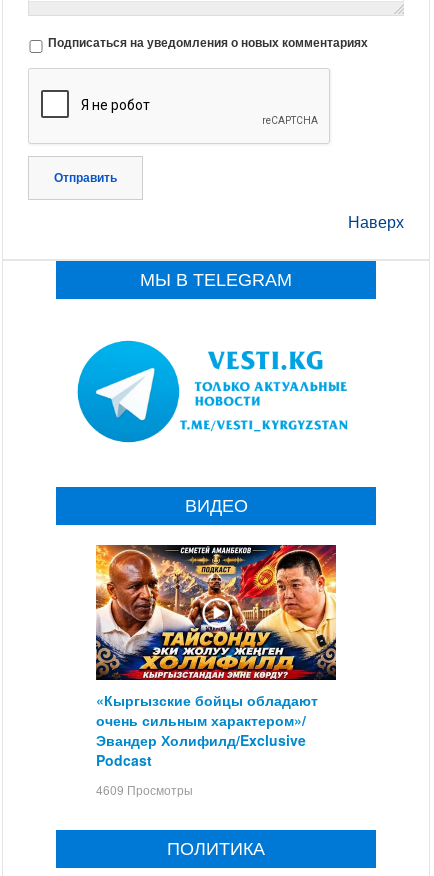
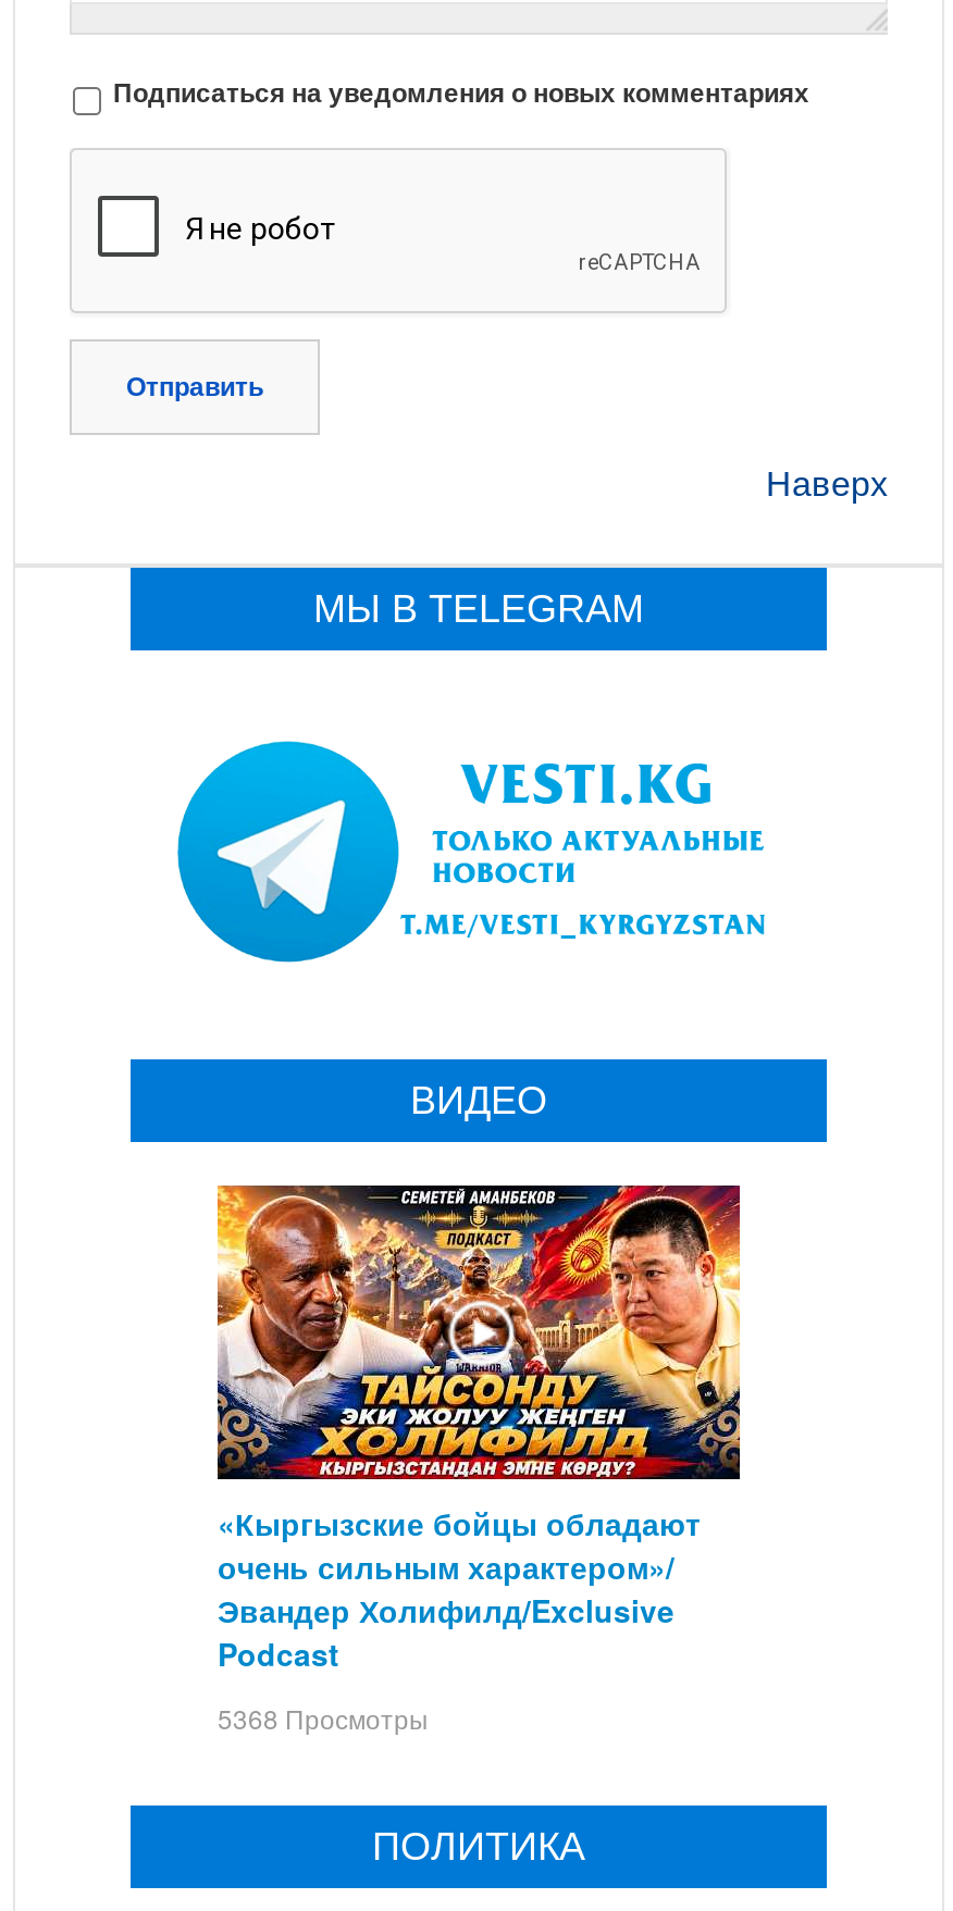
- 4609 Просмотры
+ 5368 Просмотры
